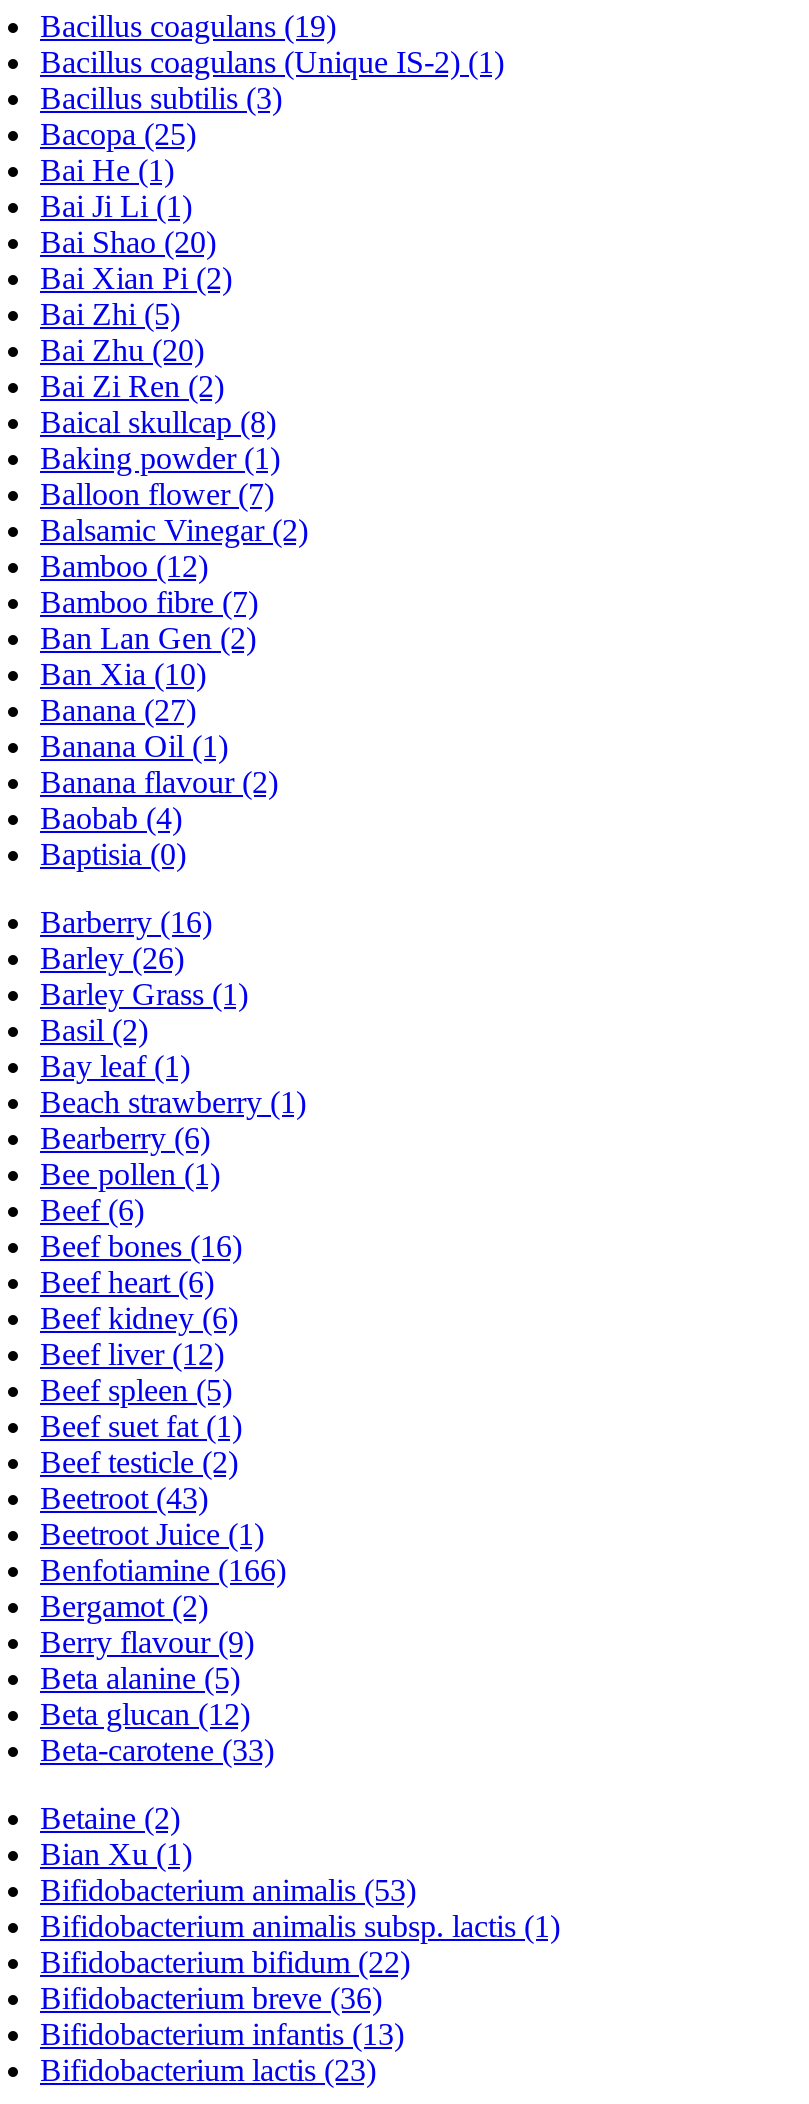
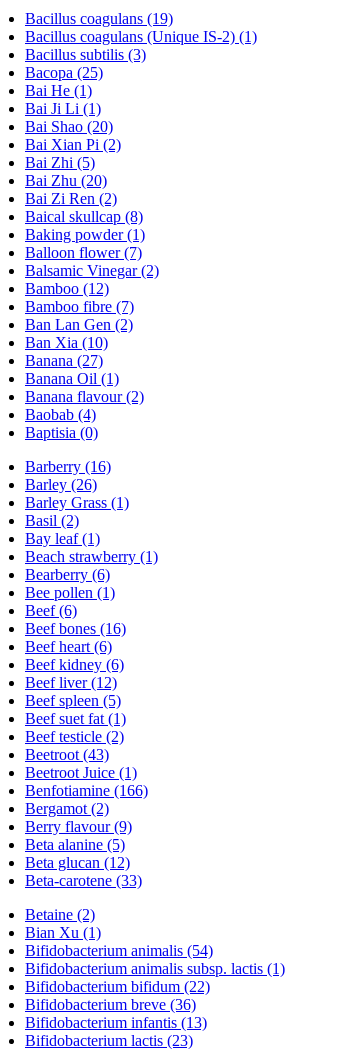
- Bifidobacterium animalis (53)
+ Bifidobacterium animalis (54)
